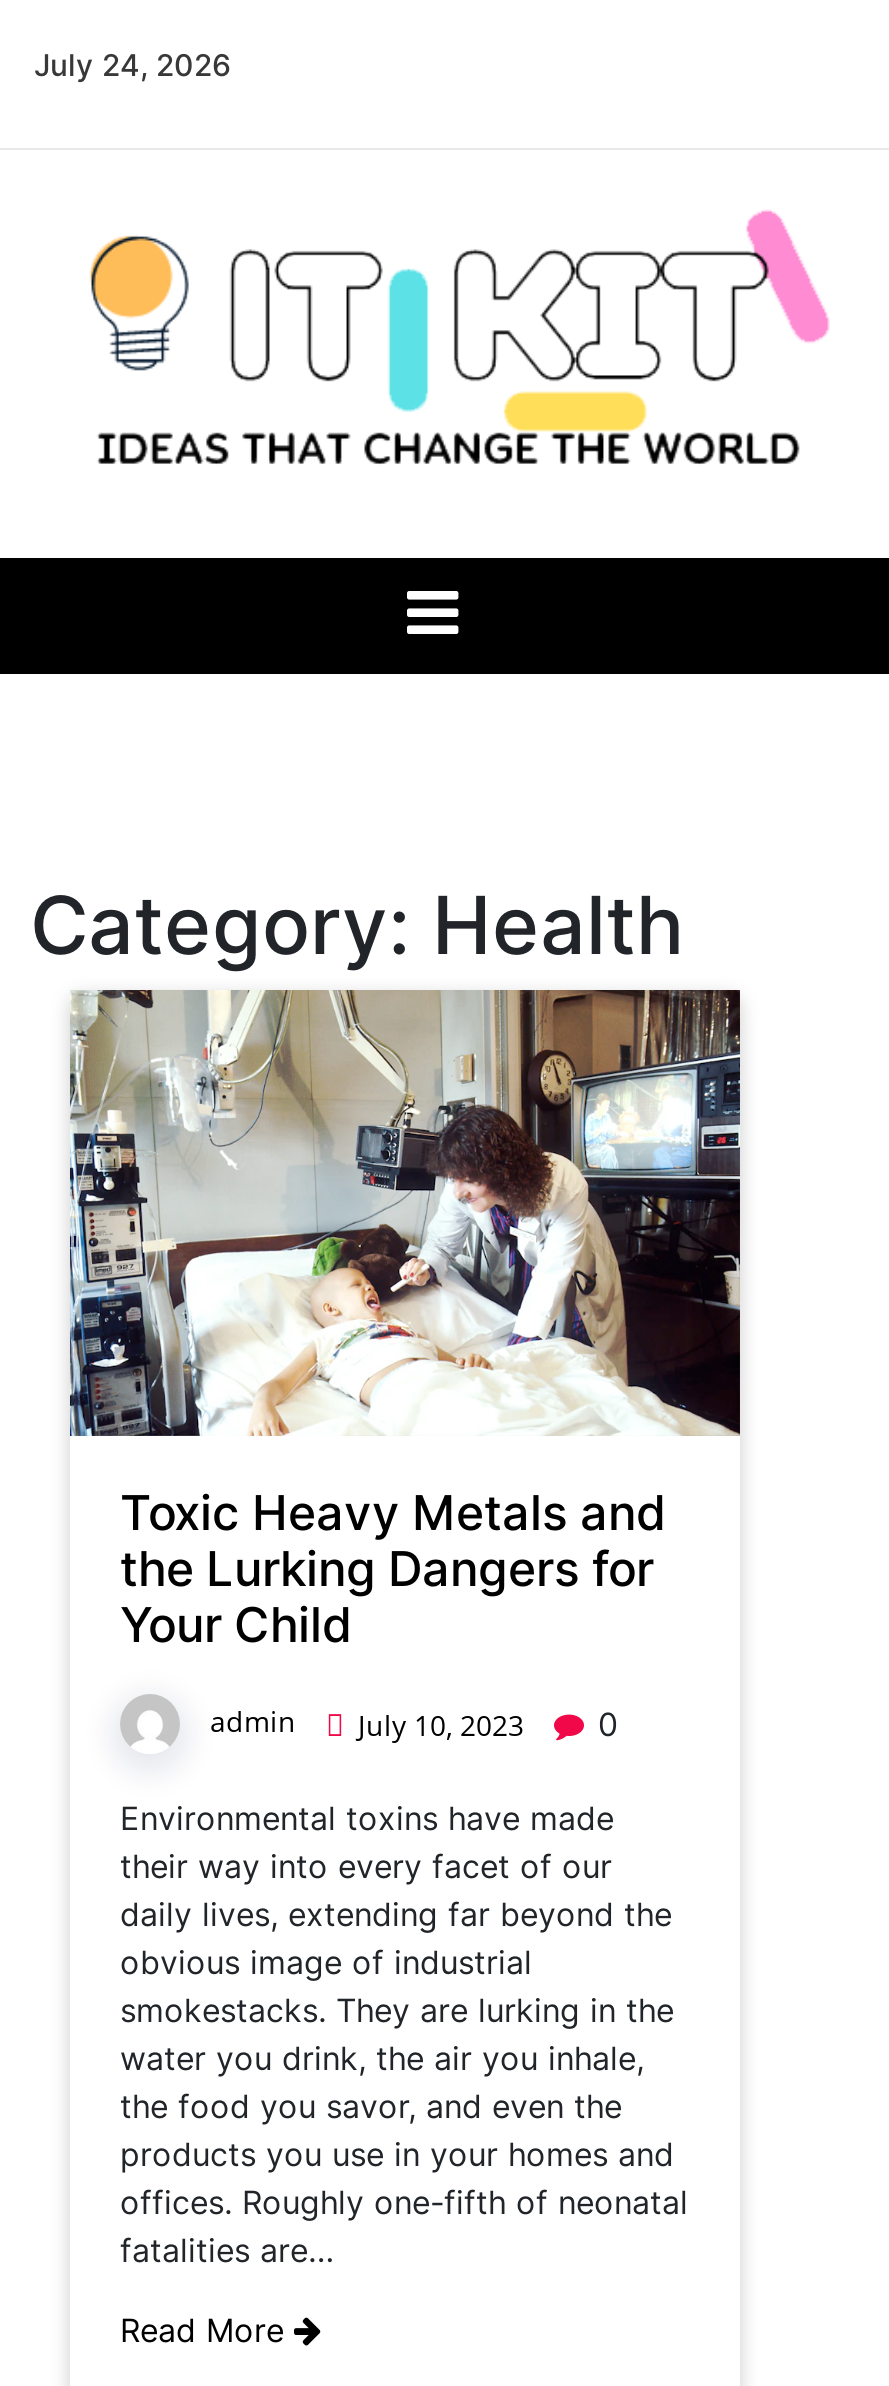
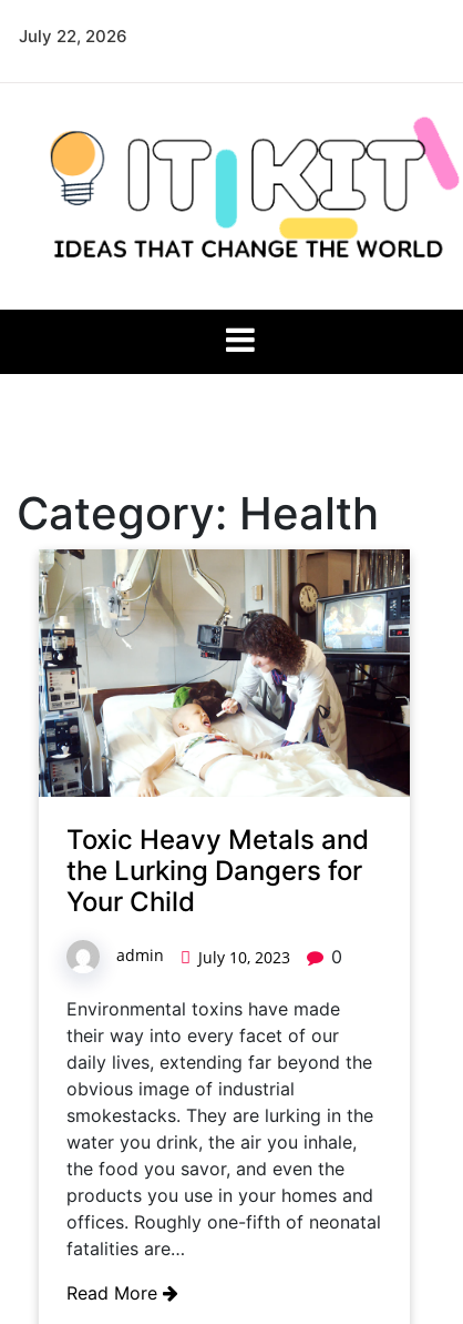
- July 24, 2026
+ July 22, 2026
